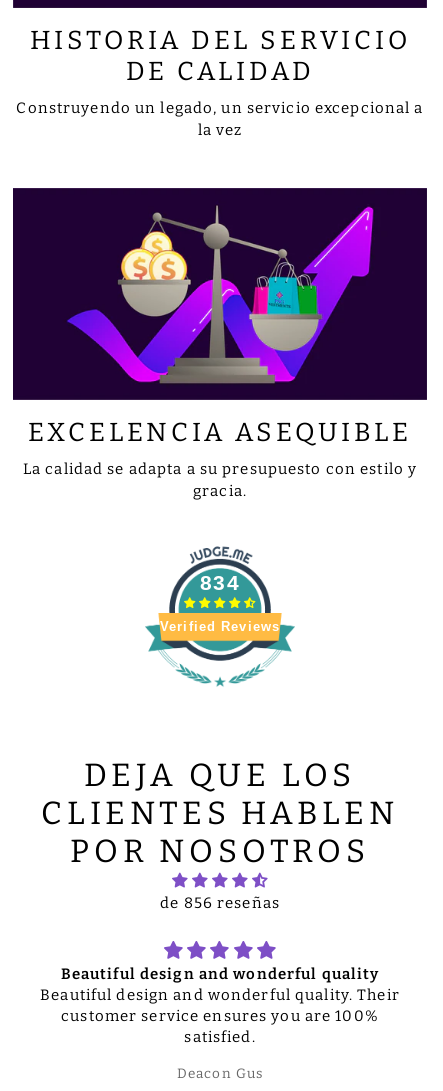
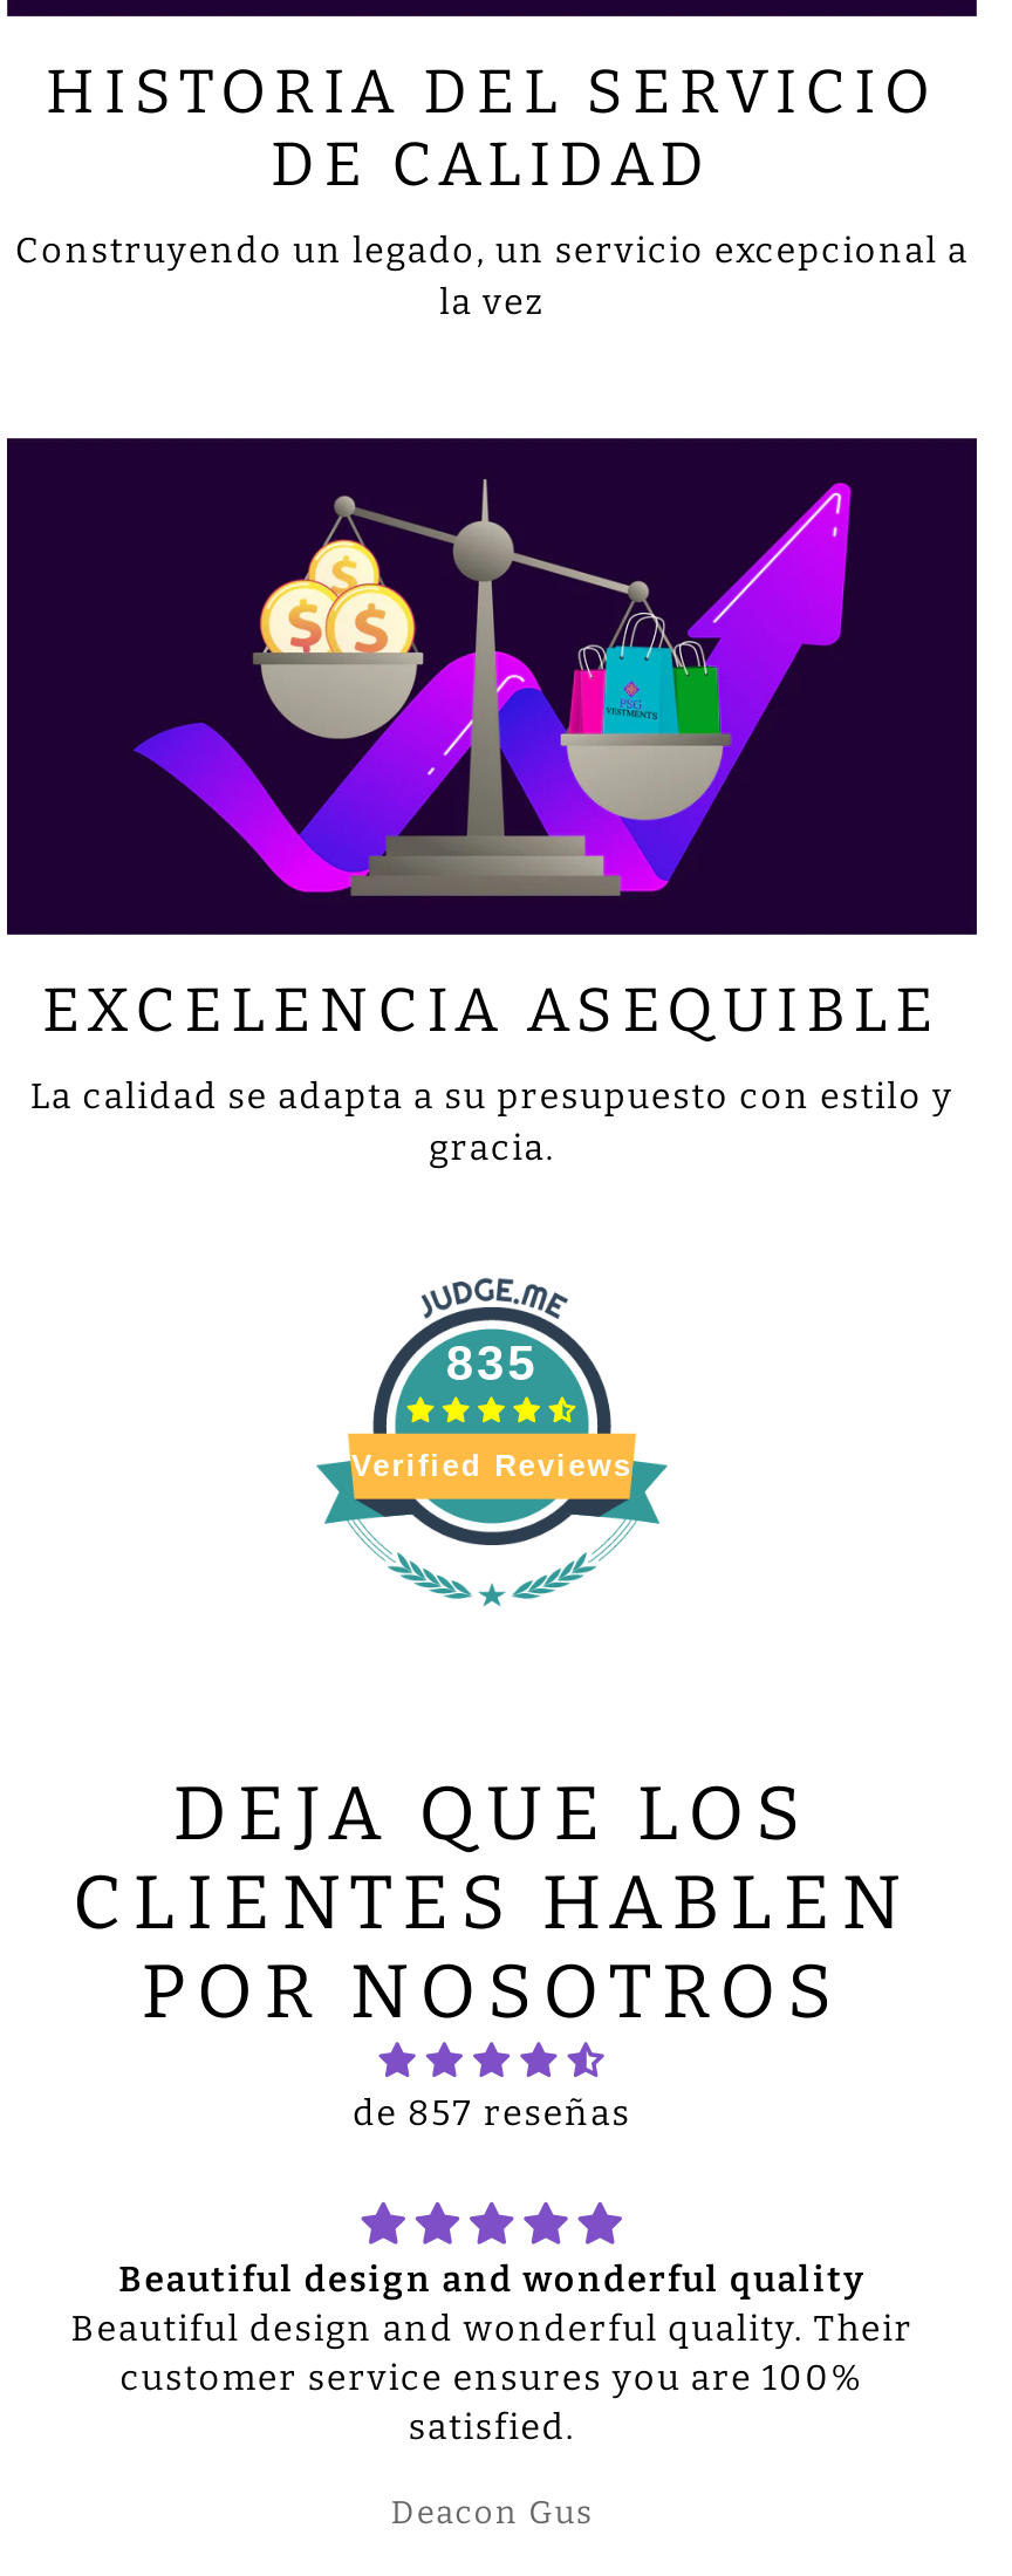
- 834
+ 835

- de 856 reseñas
+ de 857 reseñas
